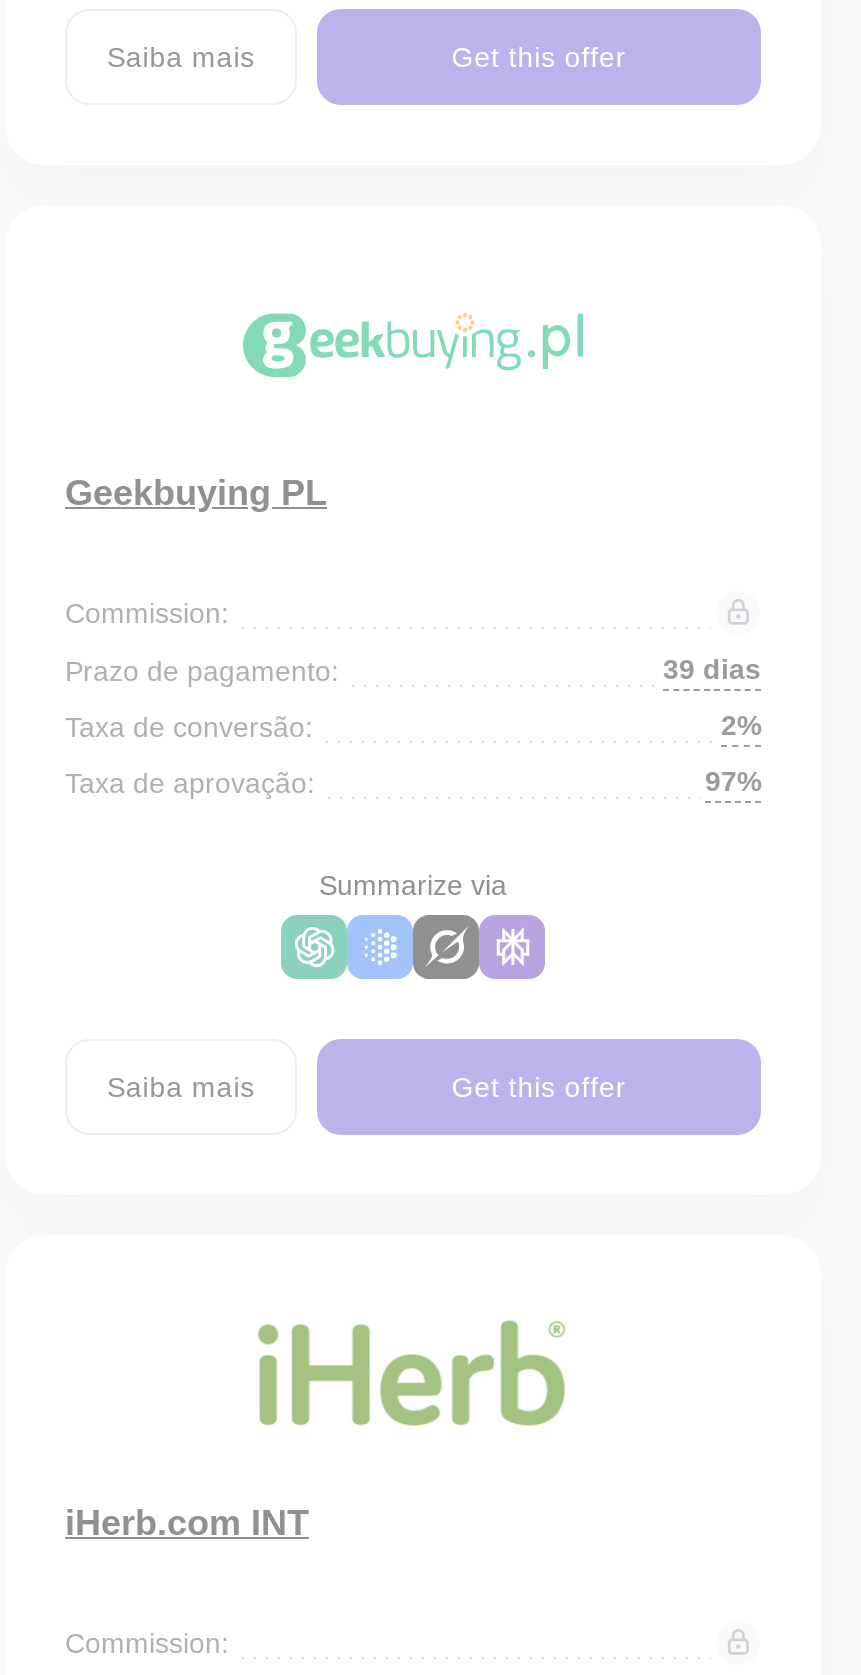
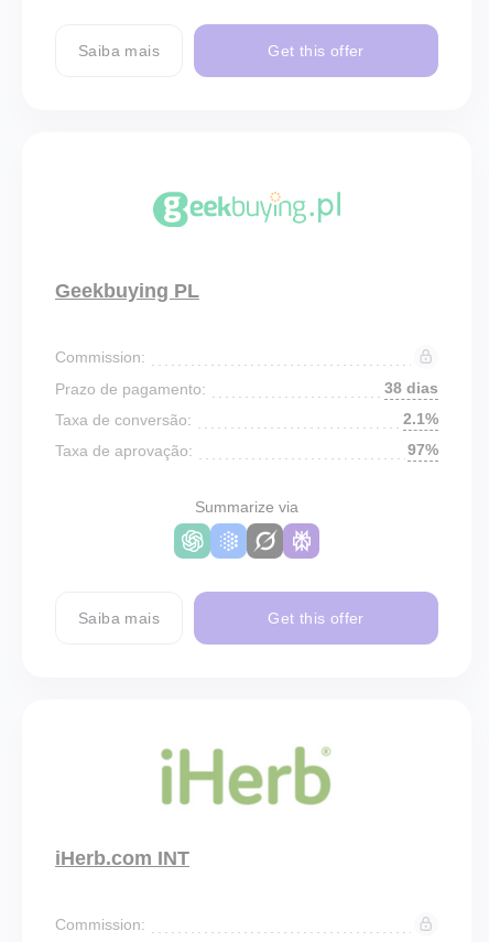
- 39 dias
+ 38 dias

- 2%
+ 2.1%
